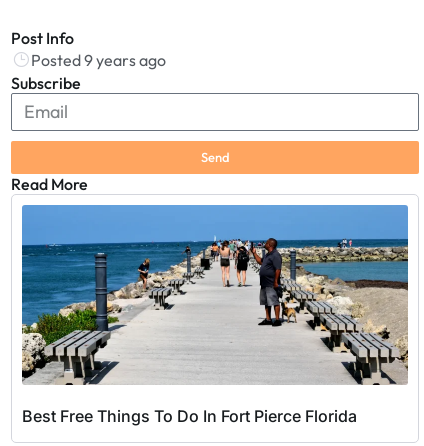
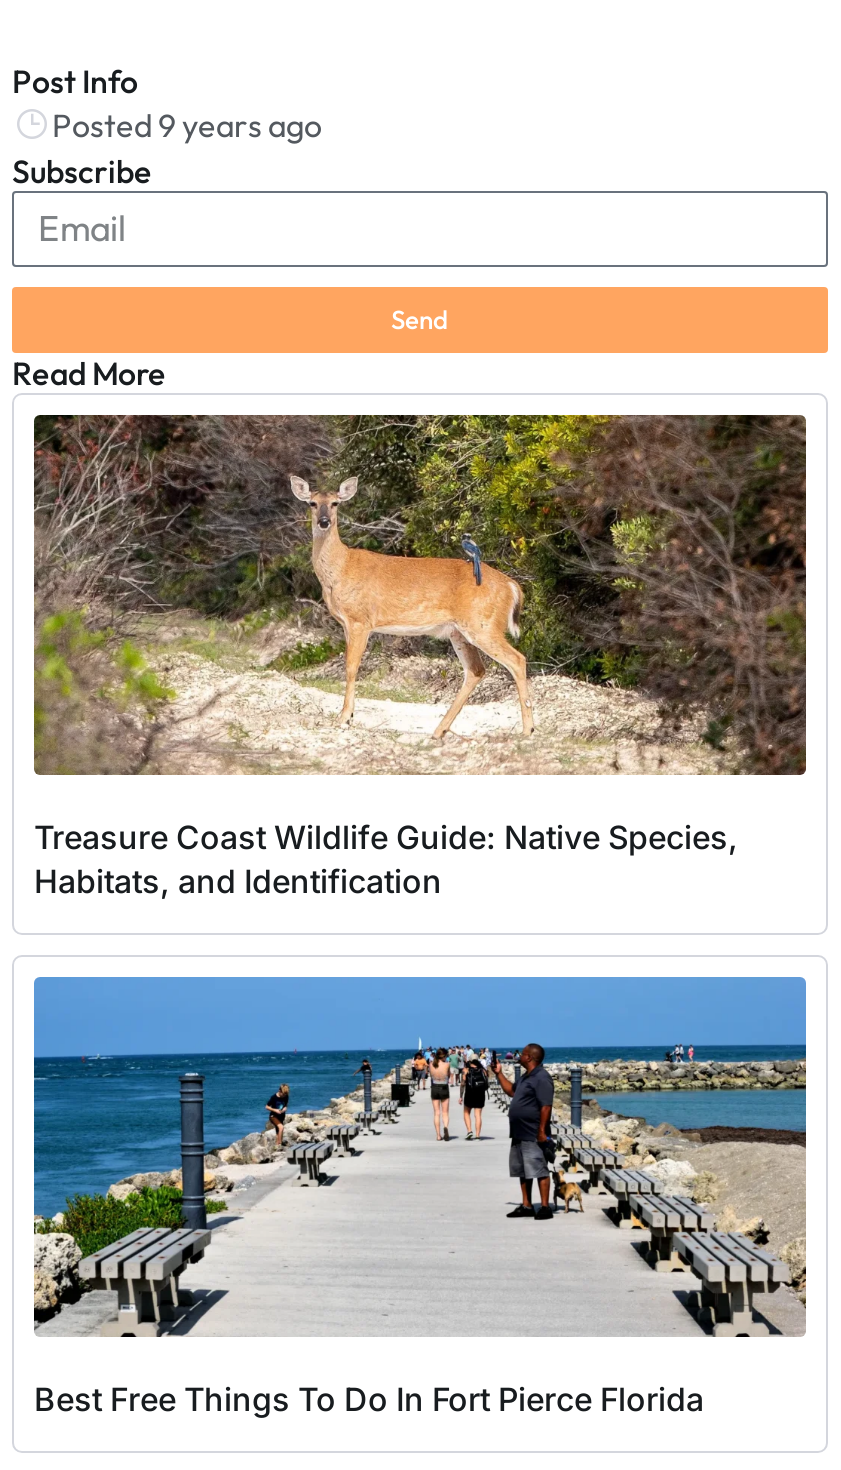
+ [image]
+ Treasure Coast Wildlife Guide: Native Species,
+ Habitats, and Identification
